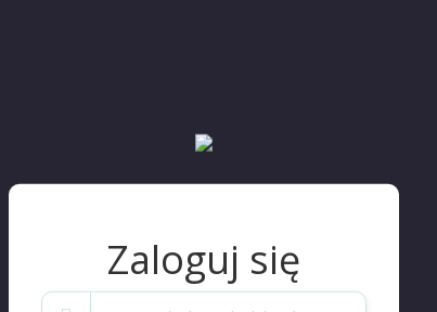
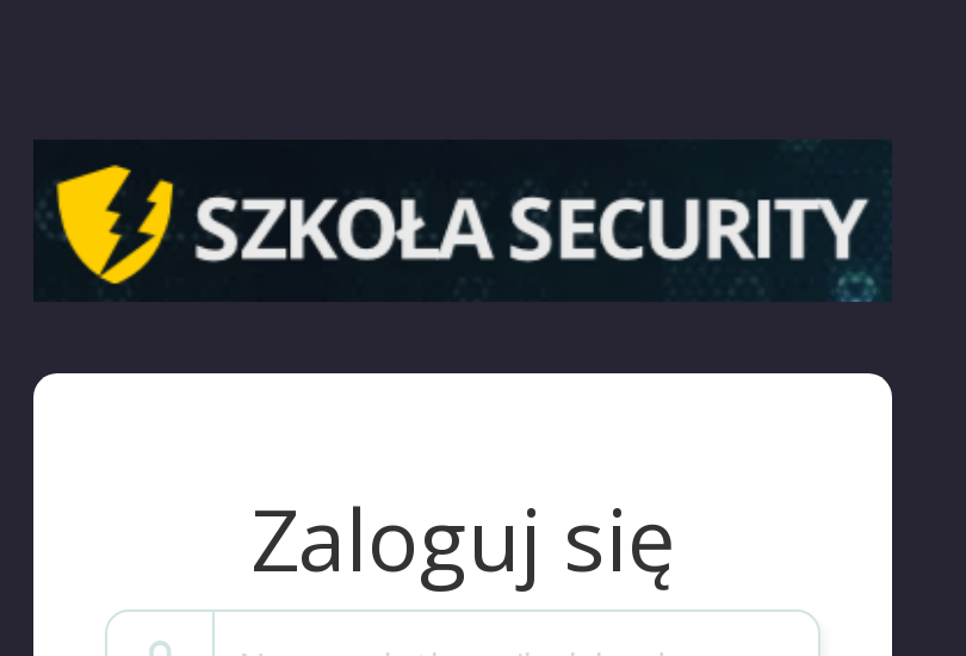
+ [image]
